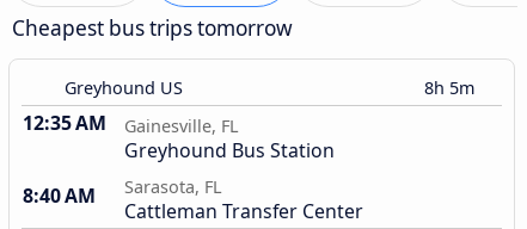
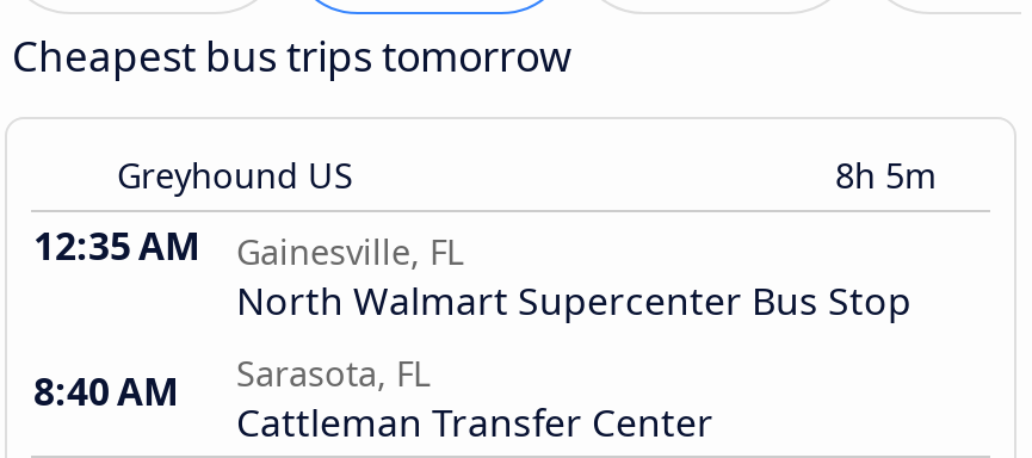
- Greyhound Bus Station
+ North Walmart Supercenter Bus Stop
